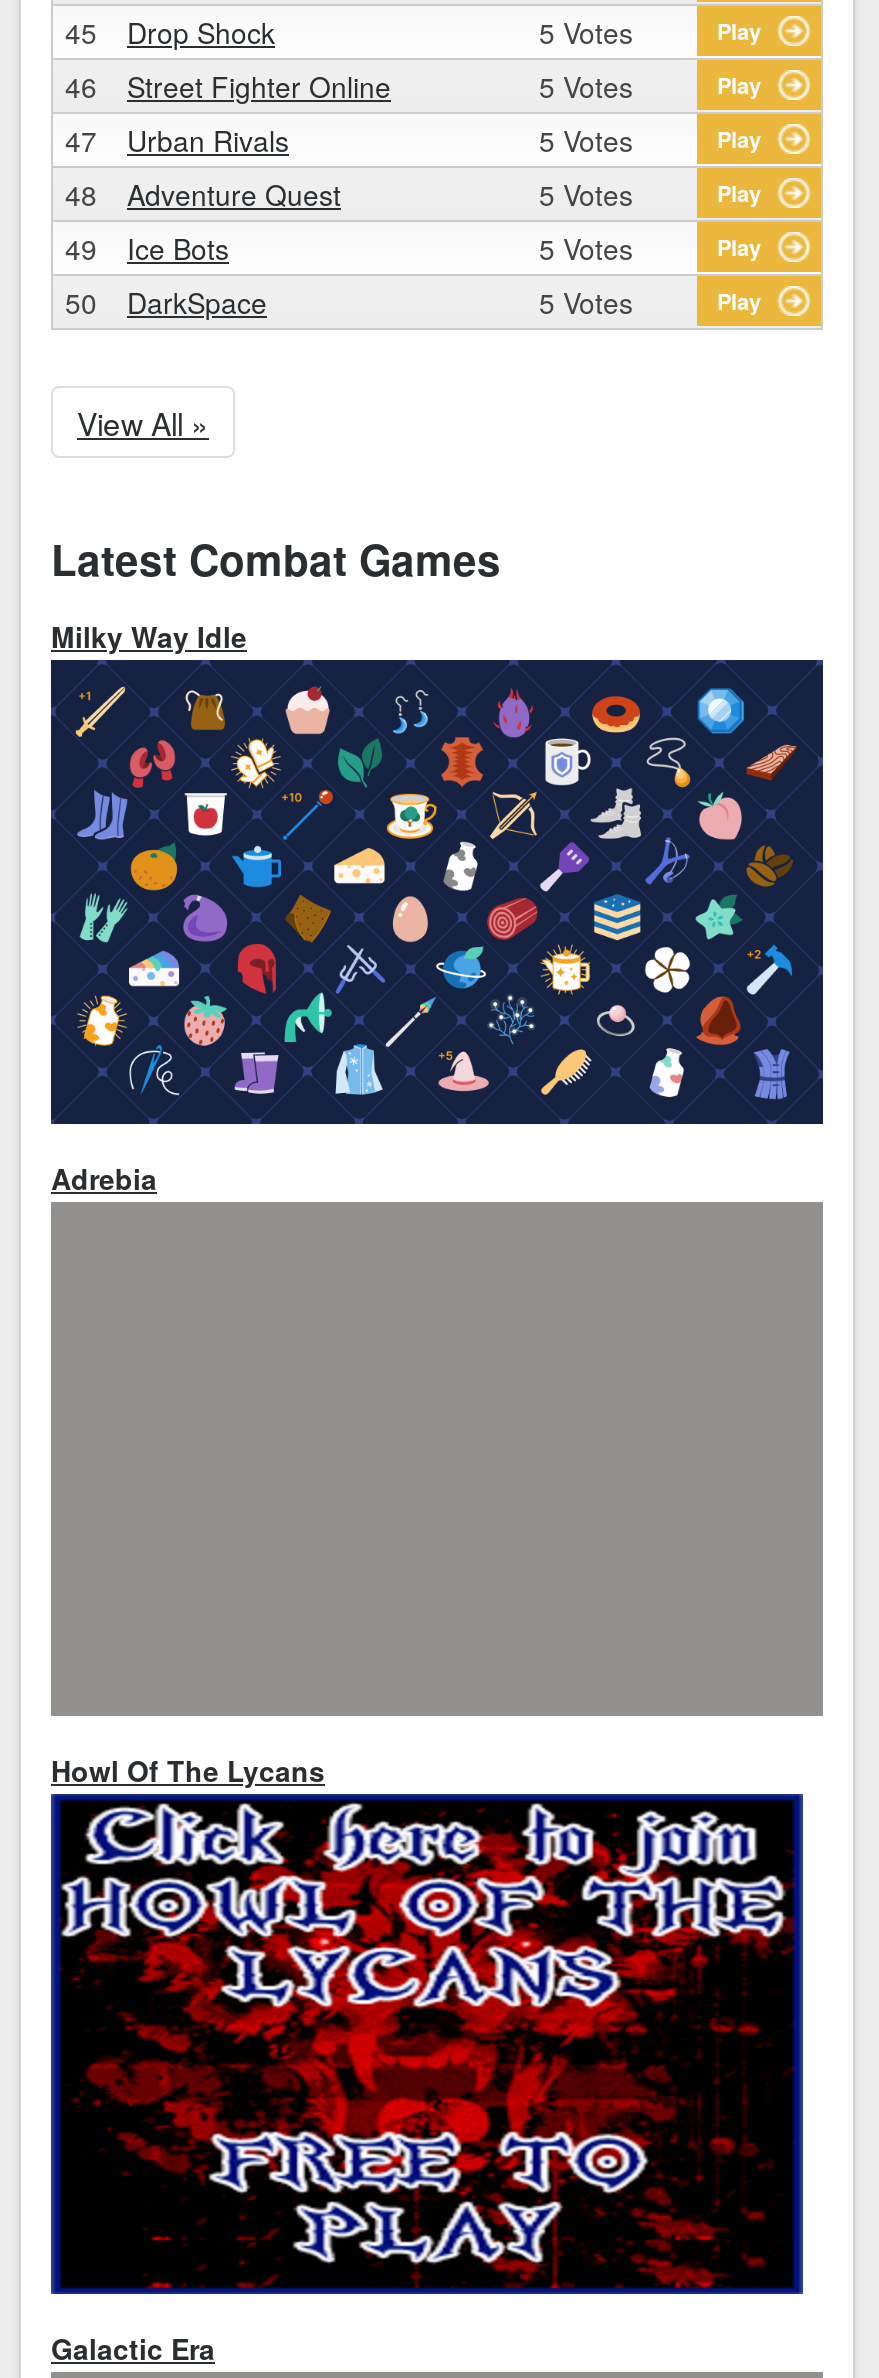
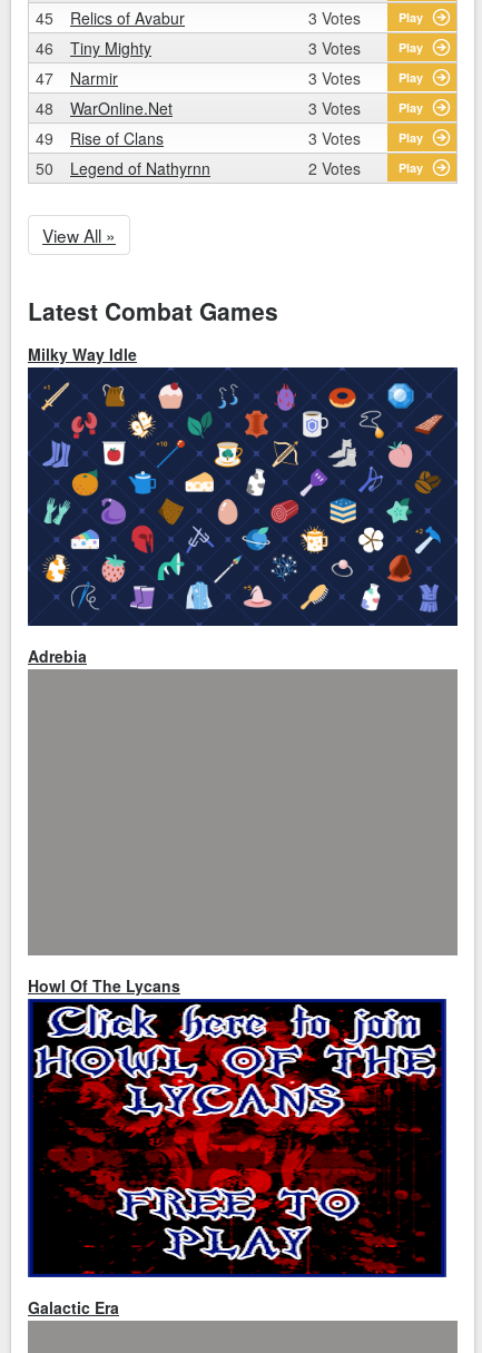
- Drop Shock
- 5 Votes
+ Relics of Avabur
+ 3 Votes

- Street Fighter Online
- 5 Votes
+ Tiny Mighty
+ 3 Votes

- Urban Rivals
- 5 Votes
+ Narmir
+ 3 Votes

- Adventure Quest
- 5 Votes
+ WarOnline.Net
+ 3 Votes

- Ice Bots
- 5 Votes
+ Rise of Clans
+ 3 Votes

- DarkSpace
- 5 Votes
+ Legend of Nathyrnn
+ 2 Votes
